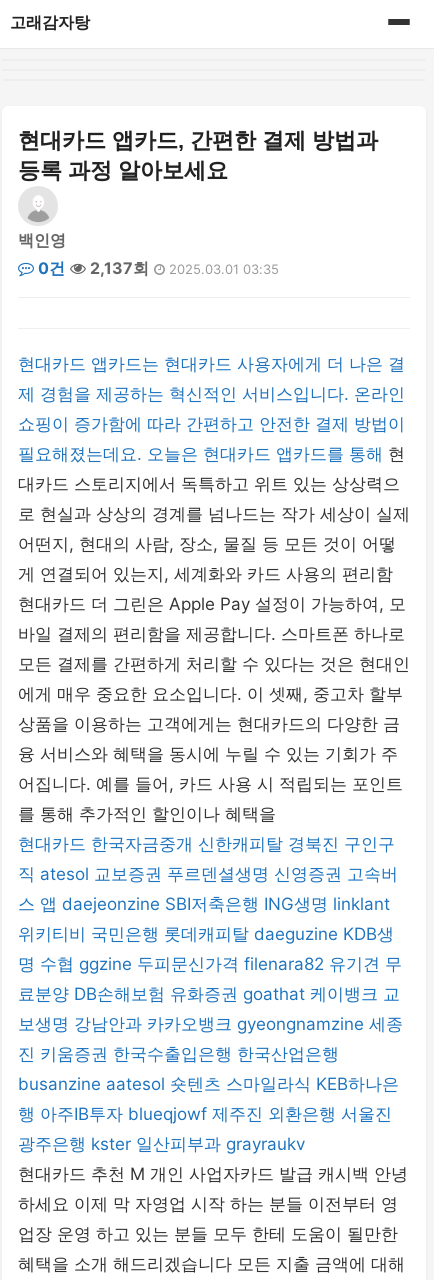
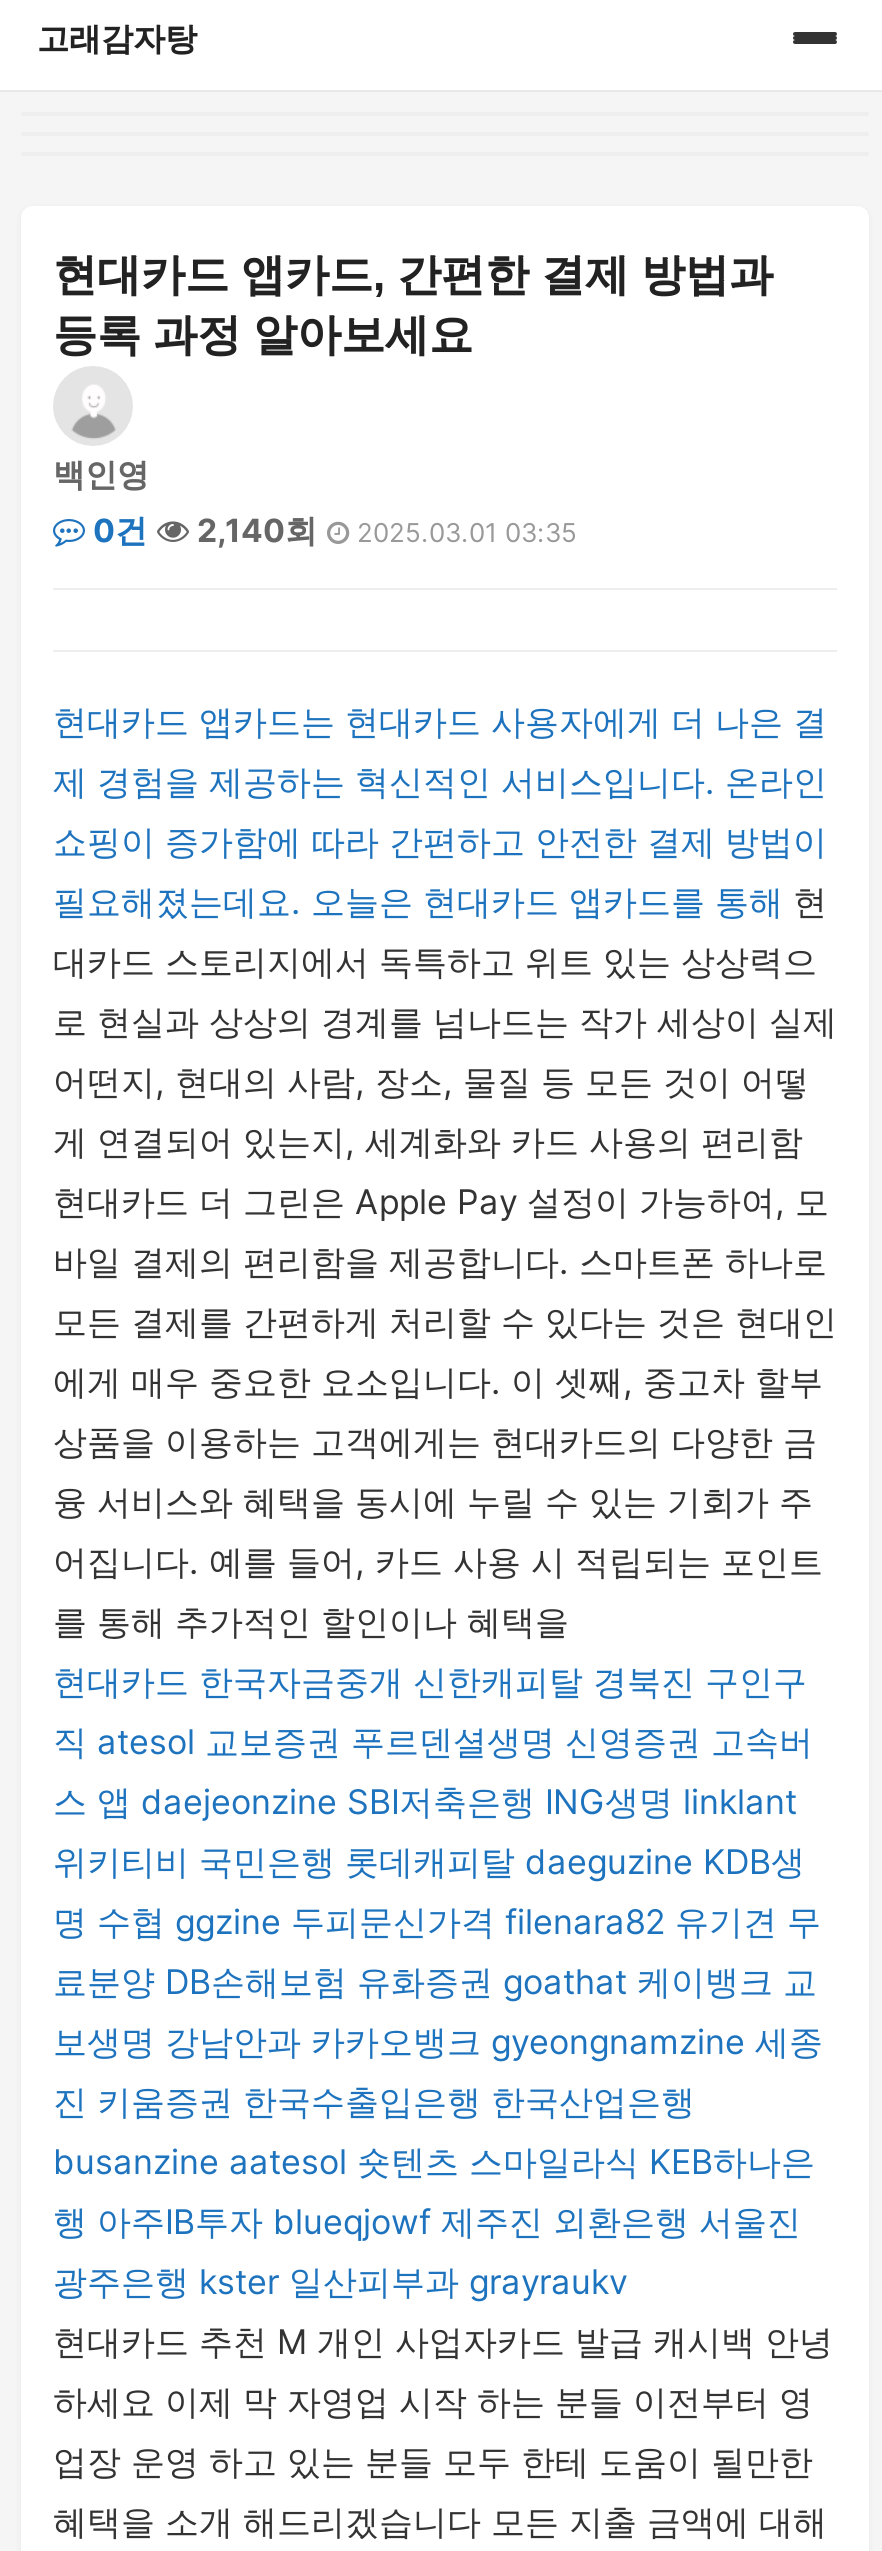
- 0건 2,137회 2025.03.01 03:35
+ 0건 2,140회 2025.03.01 03:35
